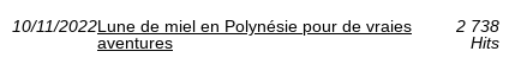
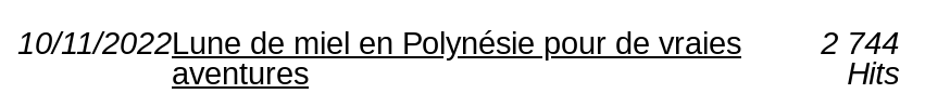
- 2 738
+ 2 744
